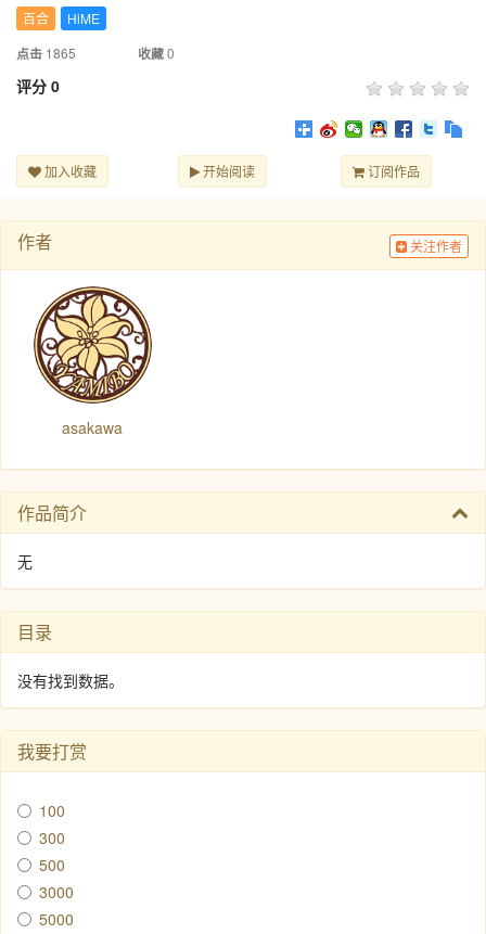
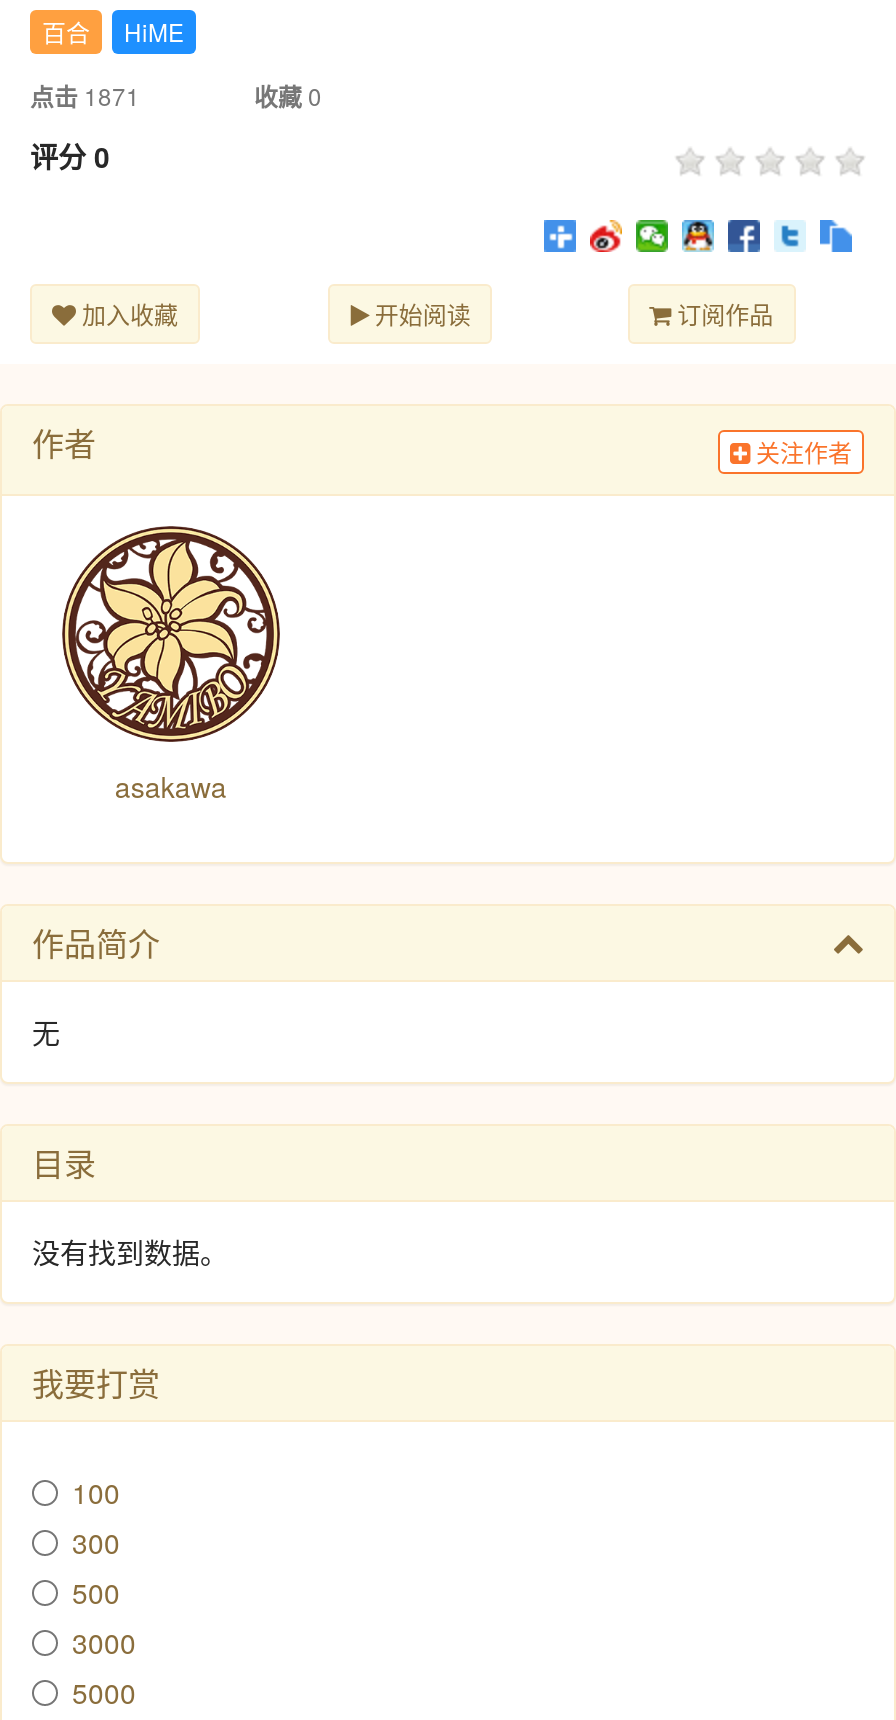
- 点击1865
+ 点击1871
